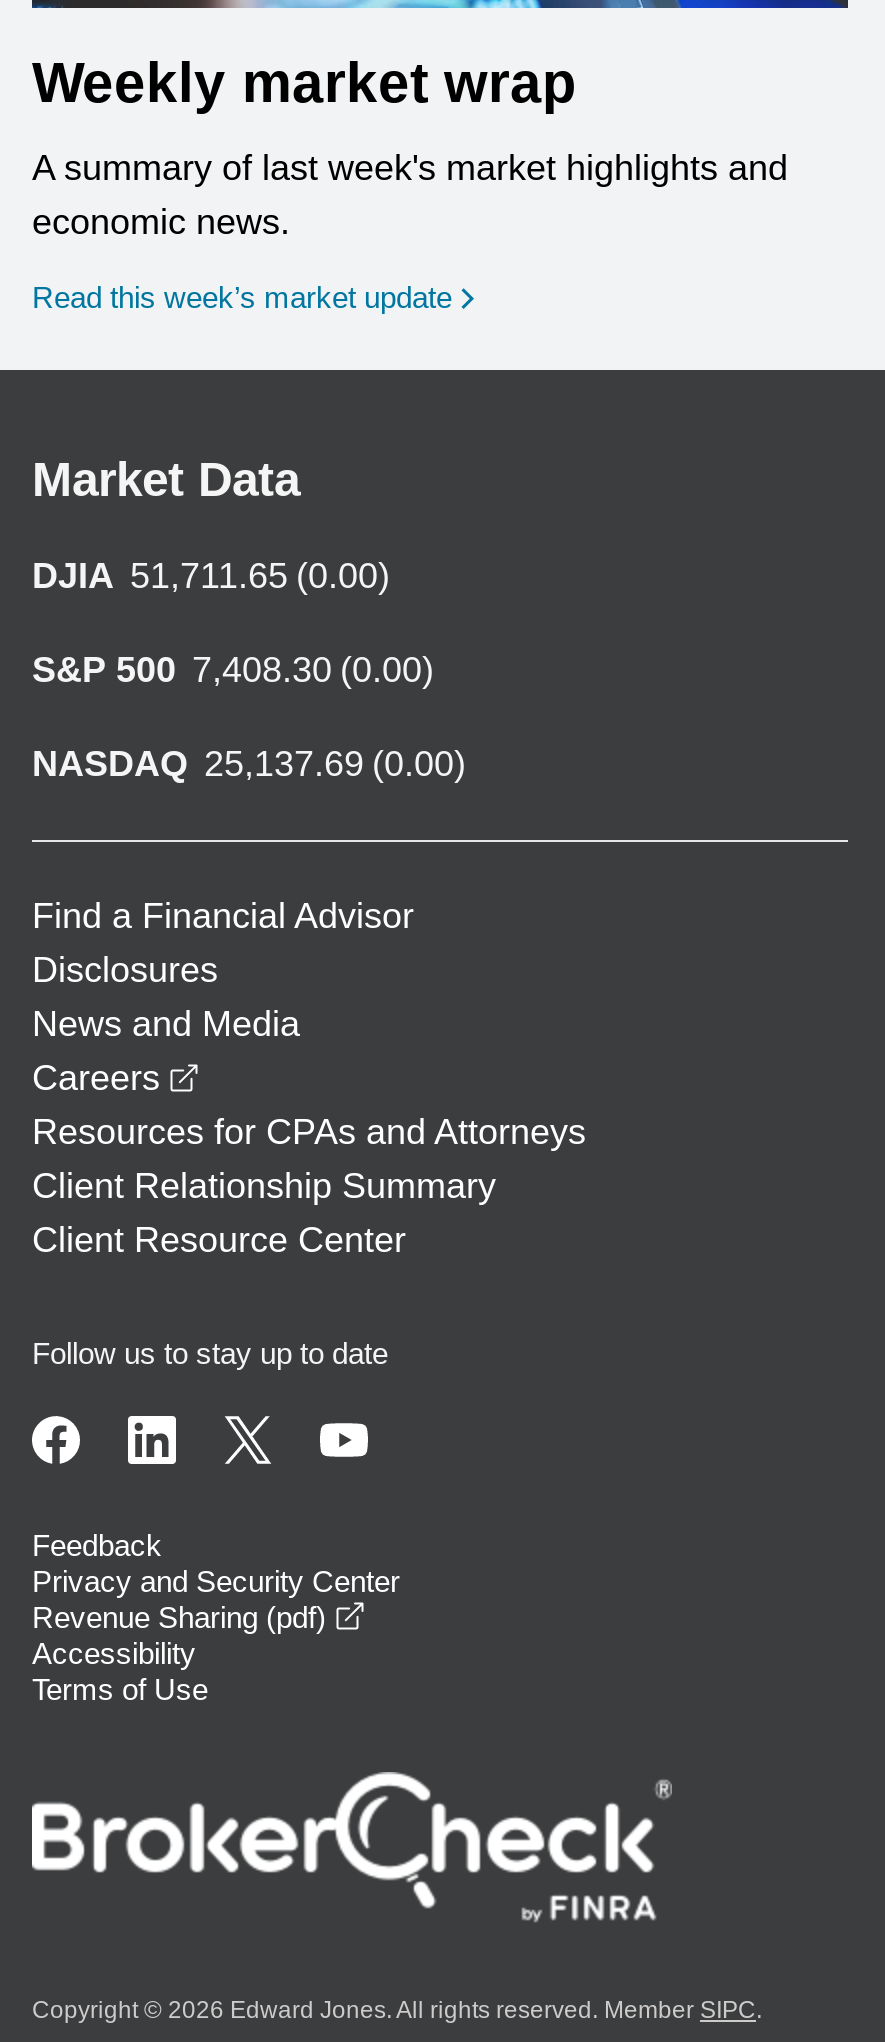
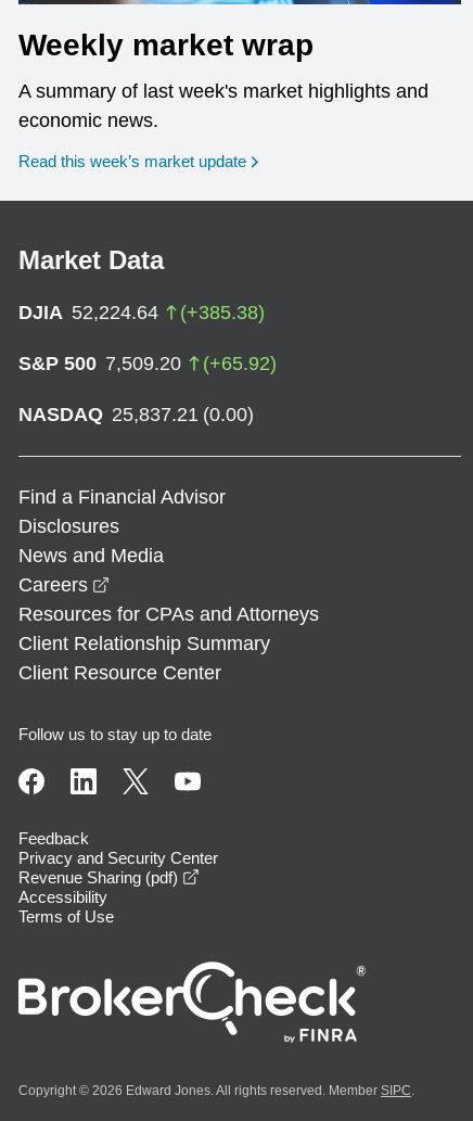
- DJIA 51,711.65 (0.00)
+ DJIA 52,224.64
+ (+385.38)

- S&P 500 7,408.30 (0.00)
+ S&P 500 7,509.20
+ (+65.92)

- NASDAQ 25,137.69 (0.00)
+ NASDAQ 25,837.21 (0.00)
